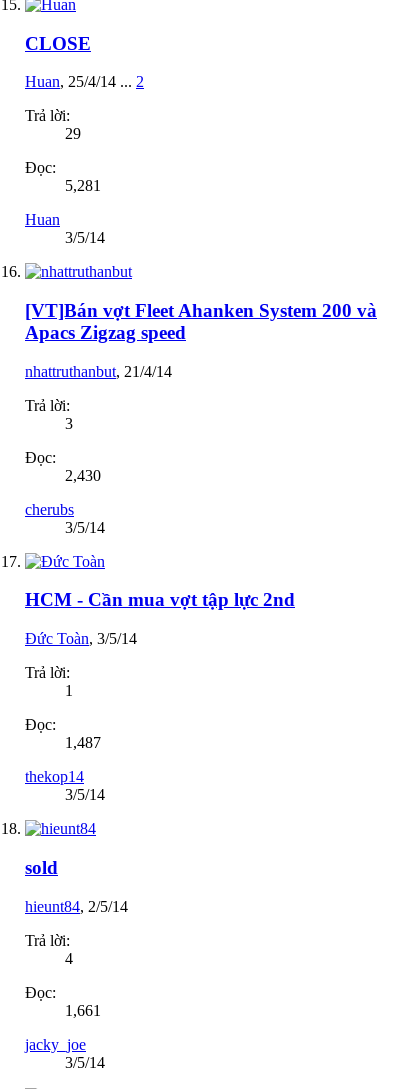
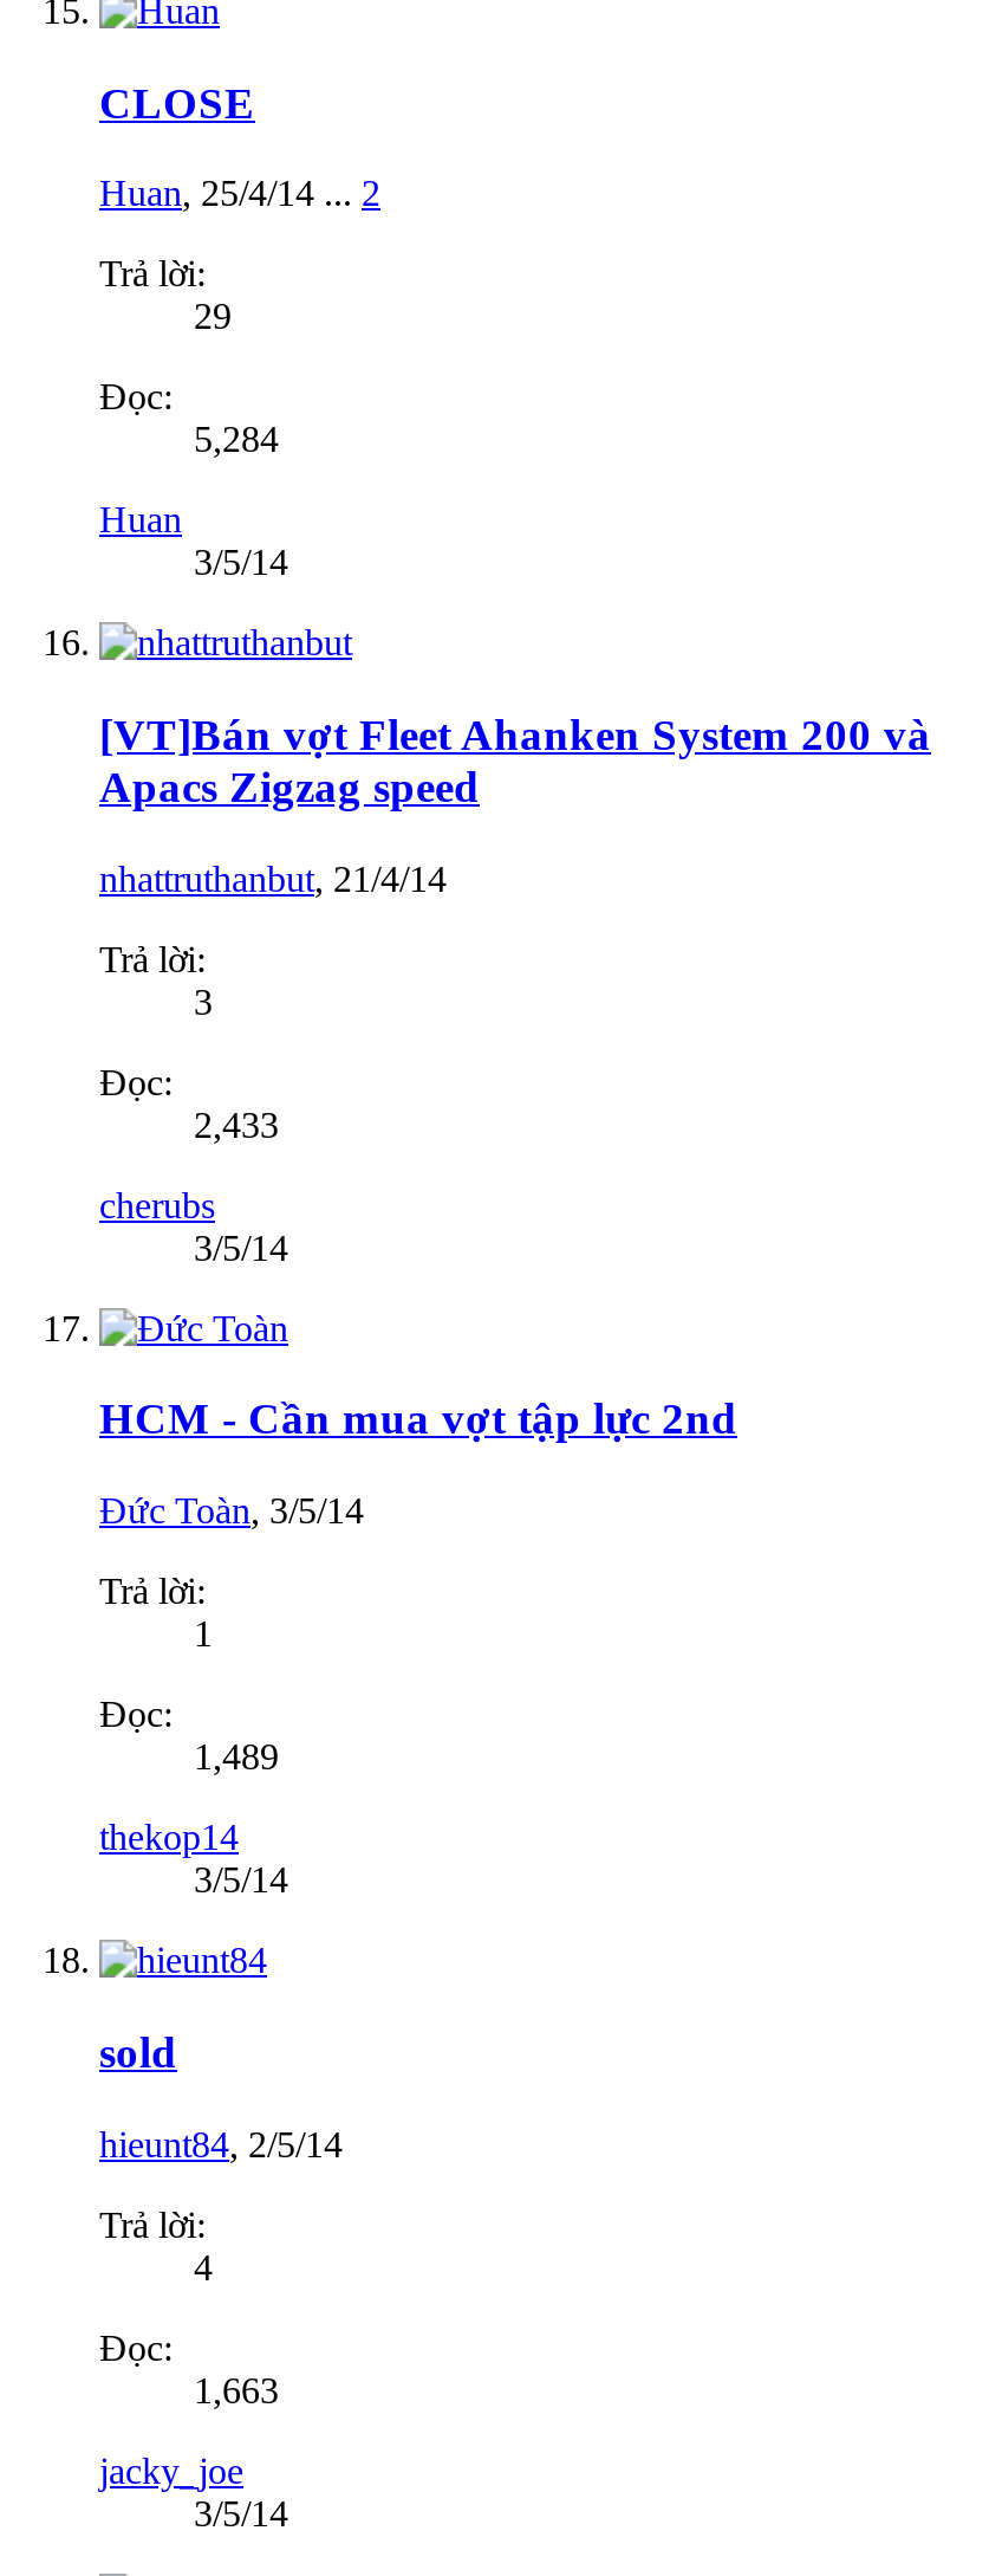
- 5,281
+ 5,284

- 2,430
+ 2,433

- 1,487
+ 1,489

- 1,661
+ 1,663
